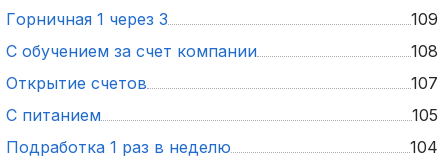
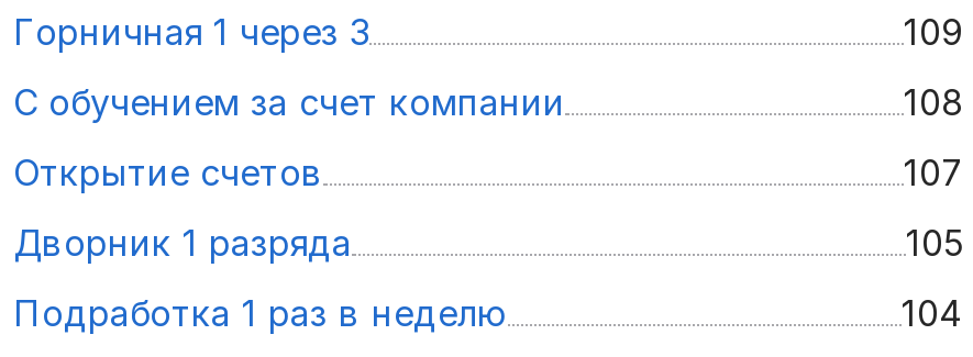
- С питанием
+ Дворник 1 разряда
